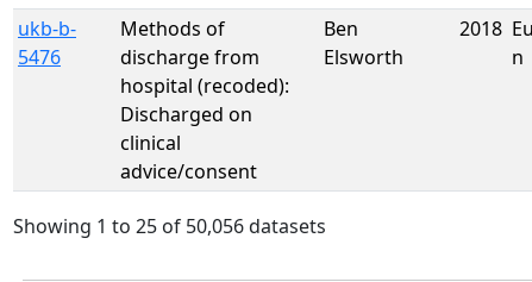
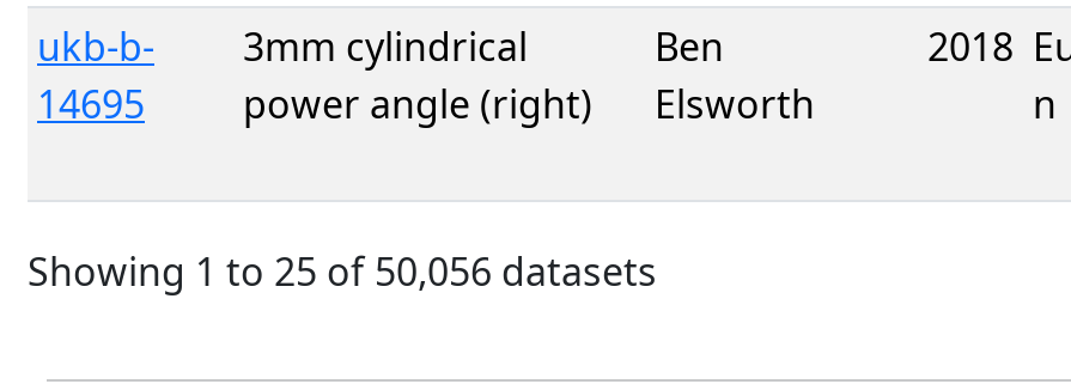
- Methods of
- discharge from
- hospital (recoded):
- Discharged on
- clinical
- advice/consent
+ 3mm cylindrical
+ power angle (right)

- 5476
+ 14695
